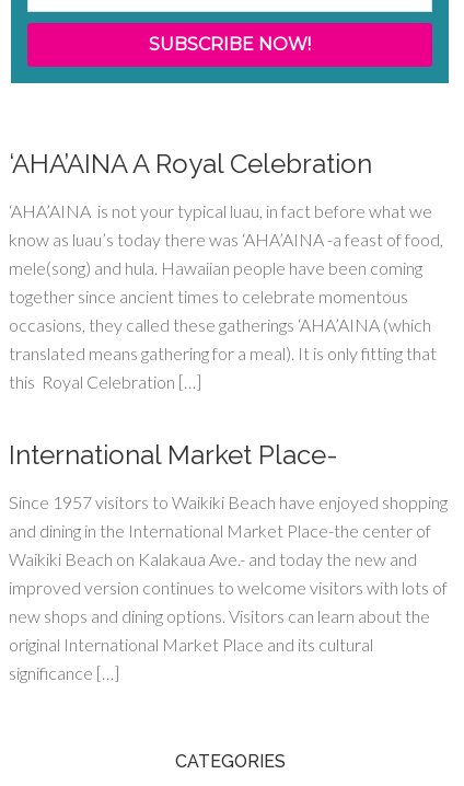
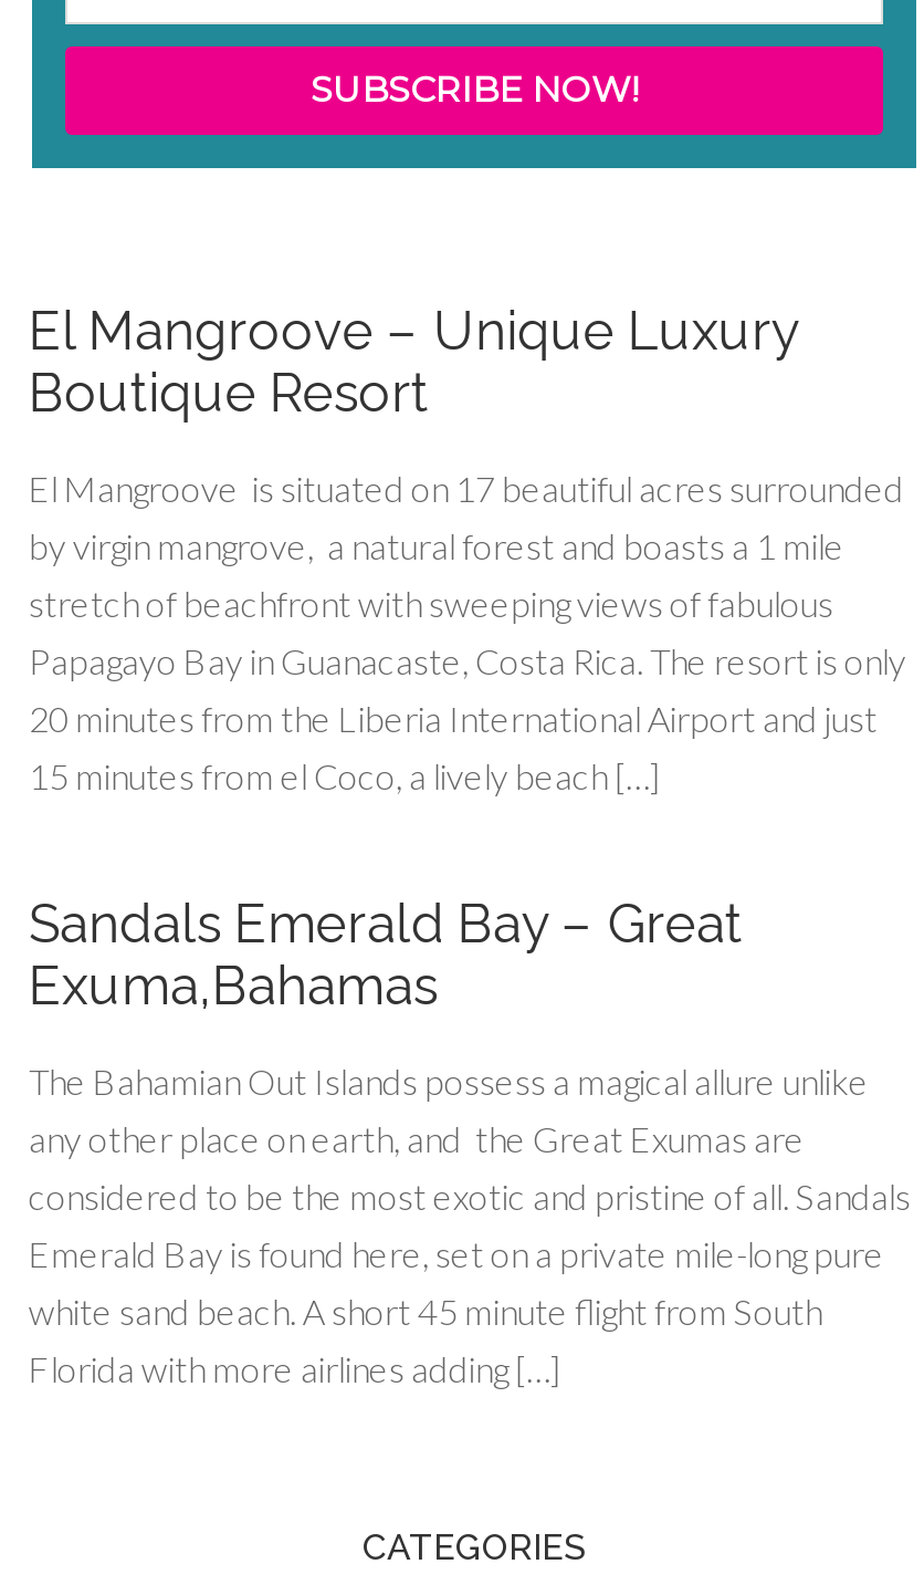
- ‘AHA’AINA A Royal Celebration
+ El Mangroove – Unique Luxury
+ Boutique Resort

- ‘AHA’AINA is not your typical luau, in fact before what we
- know as luau’s today there was ‘AHA’AINA -a feast of food,
- mele(song) and hula. Hawaiian people have been coming
- together since ancient times to celebrate momentous
- occasions, they called these gatherings ‘AHA’AINA (which
- translated means gathering for a meal). It is only fitting that
- this Royal Celebration […]
+ El Mangroove is situated on 17 beautiful acres surrounded
+ by virgin mangrove, a natural forest and boasts a 1 mile
+ stretch of beachfront with sweeping views of fabulous
+ Papagayo Bay in Guanacaste, Costa Rica. The resort is only
+ 20 minutes from the Liberia International Airport and just
+ 15 minutes from el Coco, a lively beach […]

- International Market Place-
+ Sandals Emerald Bay – Great
+ Exuma,Bahamas

- Since 1957 visitors to Waikiki Beach have enjoyed shopping
- and dining in the International Market Place-the center of
- Waikiki Beach on Kalakaua Ave.- and today the new and
- improved version continues to welcome visitors with lots of
- new shops and dining options. Visitors can learn about the
- original International Market Place and its cultural
- significance […]
+ The Bahamian Out Islands possess a magical allure unlike
+ any other place on earth, and the Great Exumas are
+ considered to be the most exotic and pristine of all. Sandals
+ Emerald Bay is found here, set on a private mile-long pure
+ white sand beach. A short 45 minute flight from South
+ Florida with more airlines adding […]
